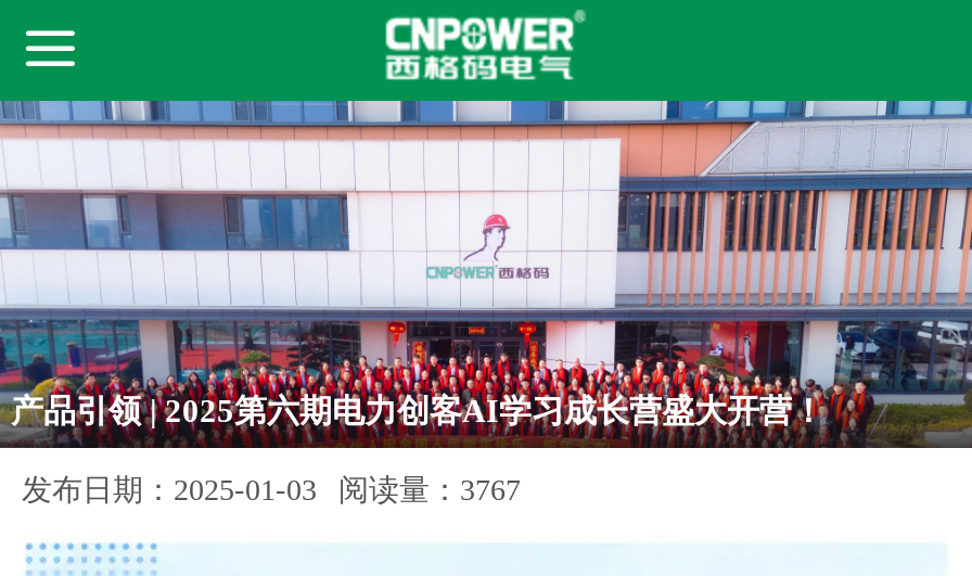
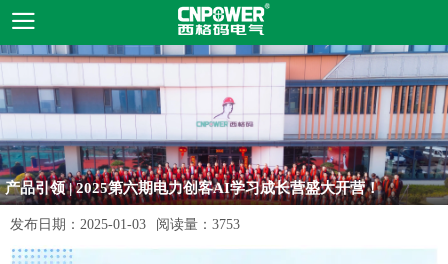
- 发布日期：2025-01-03 阅读量：3767
+ 发布日期：2025-01-03 阅读量：3753
